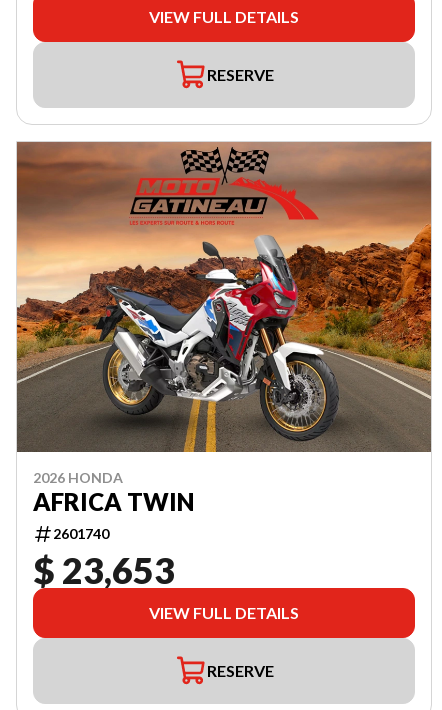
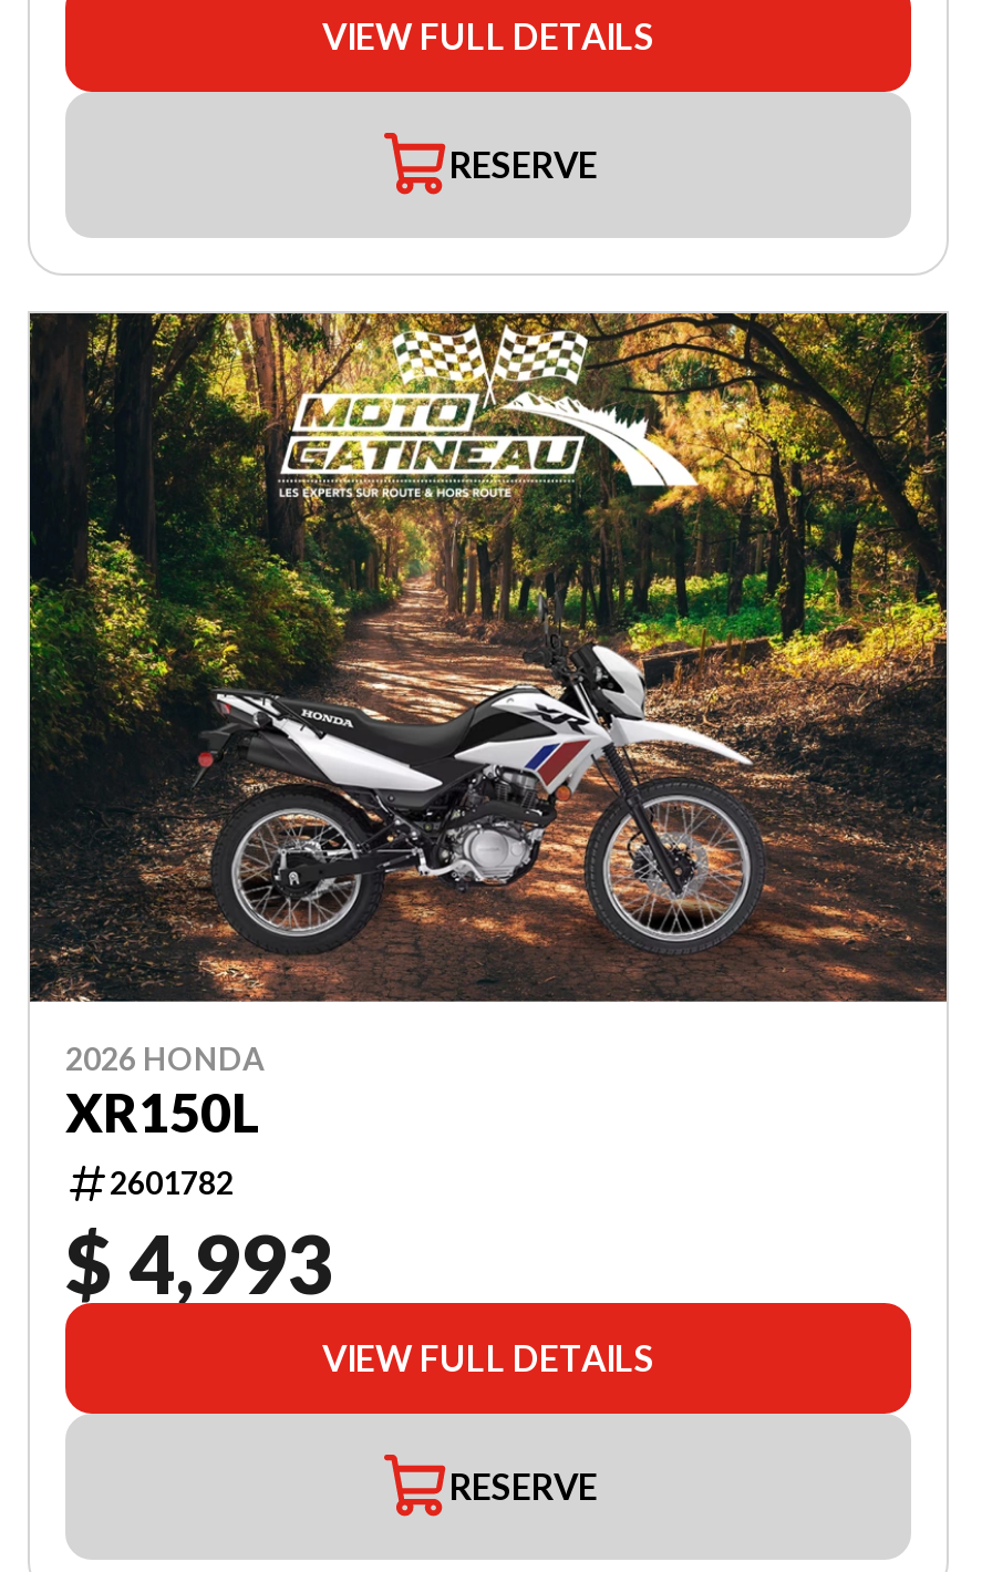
- [image]
- AFRICA TWIN
- 2601740
- $ 23,653
+ [image]
+ XR150L
+ 2601782
+ $ 4,993
